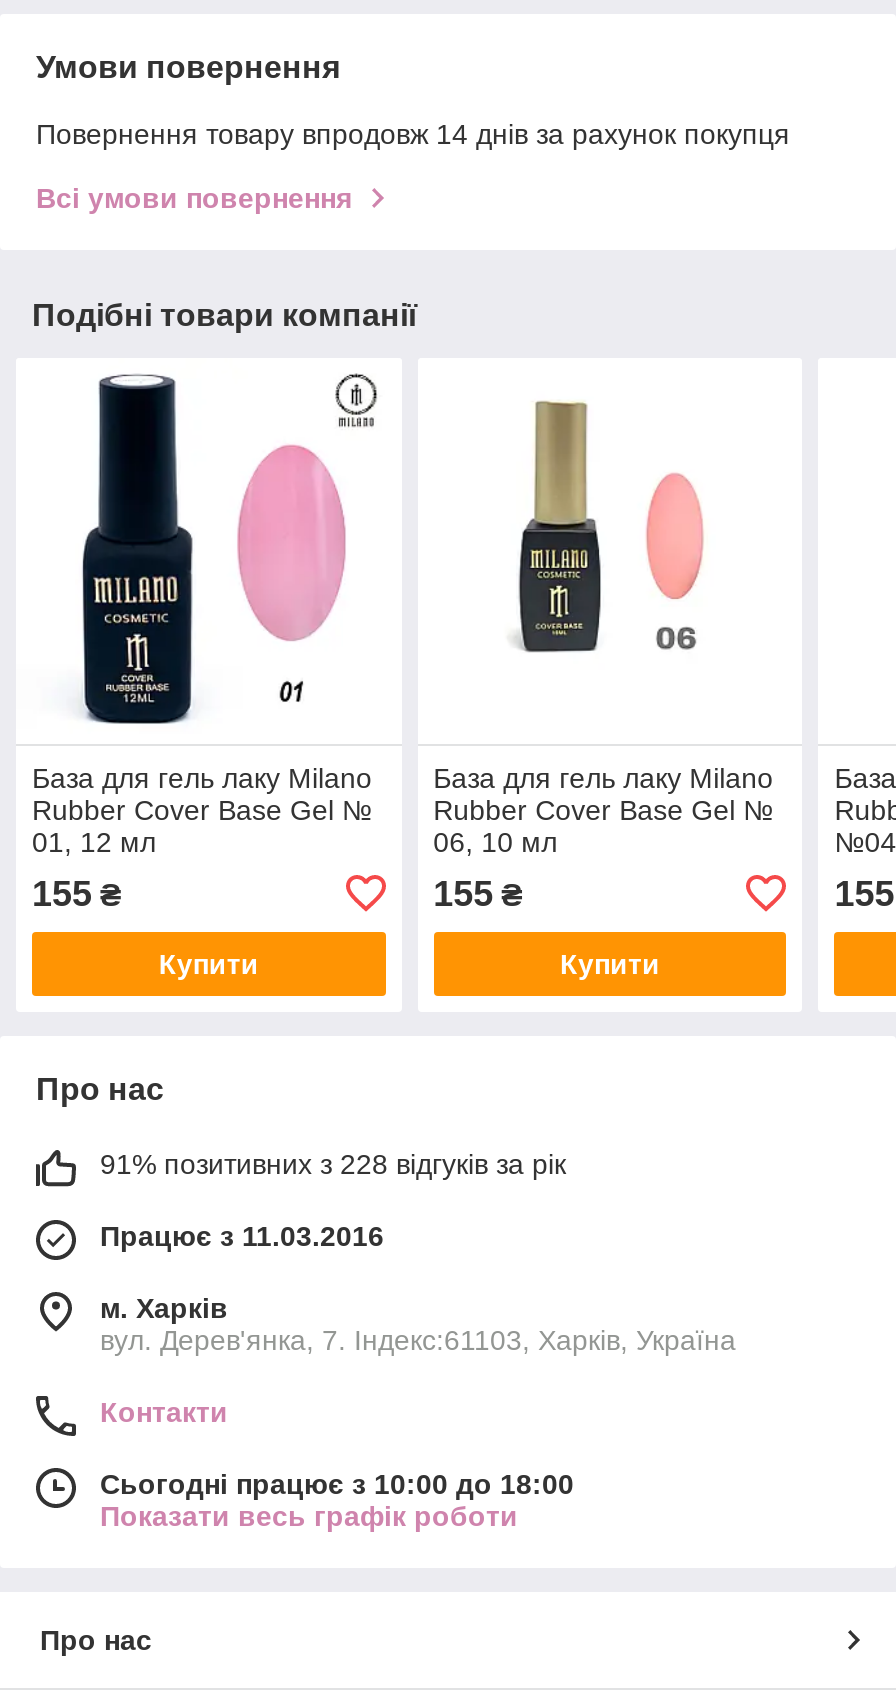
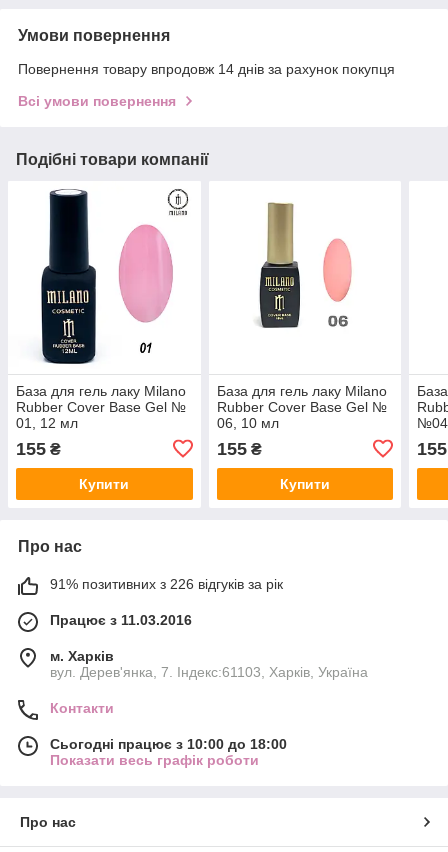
- 91% позитивних з 228 відгуків за рік
+ 91% позитивних з 226 відгуків за рік
